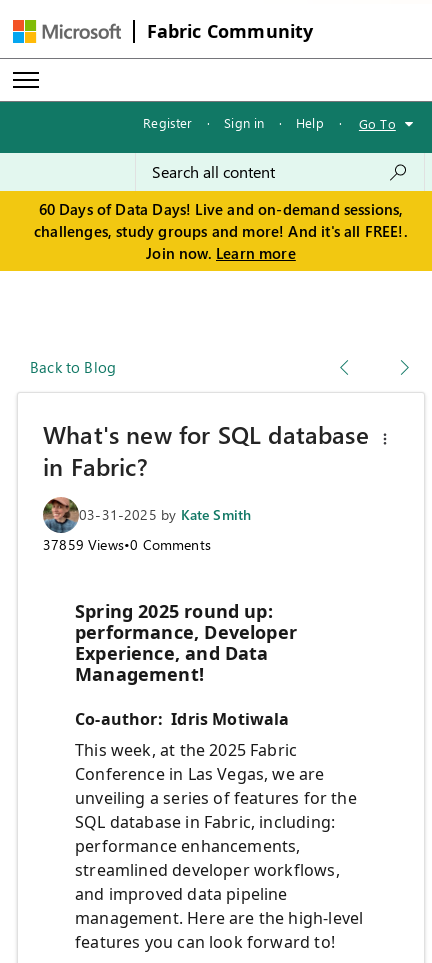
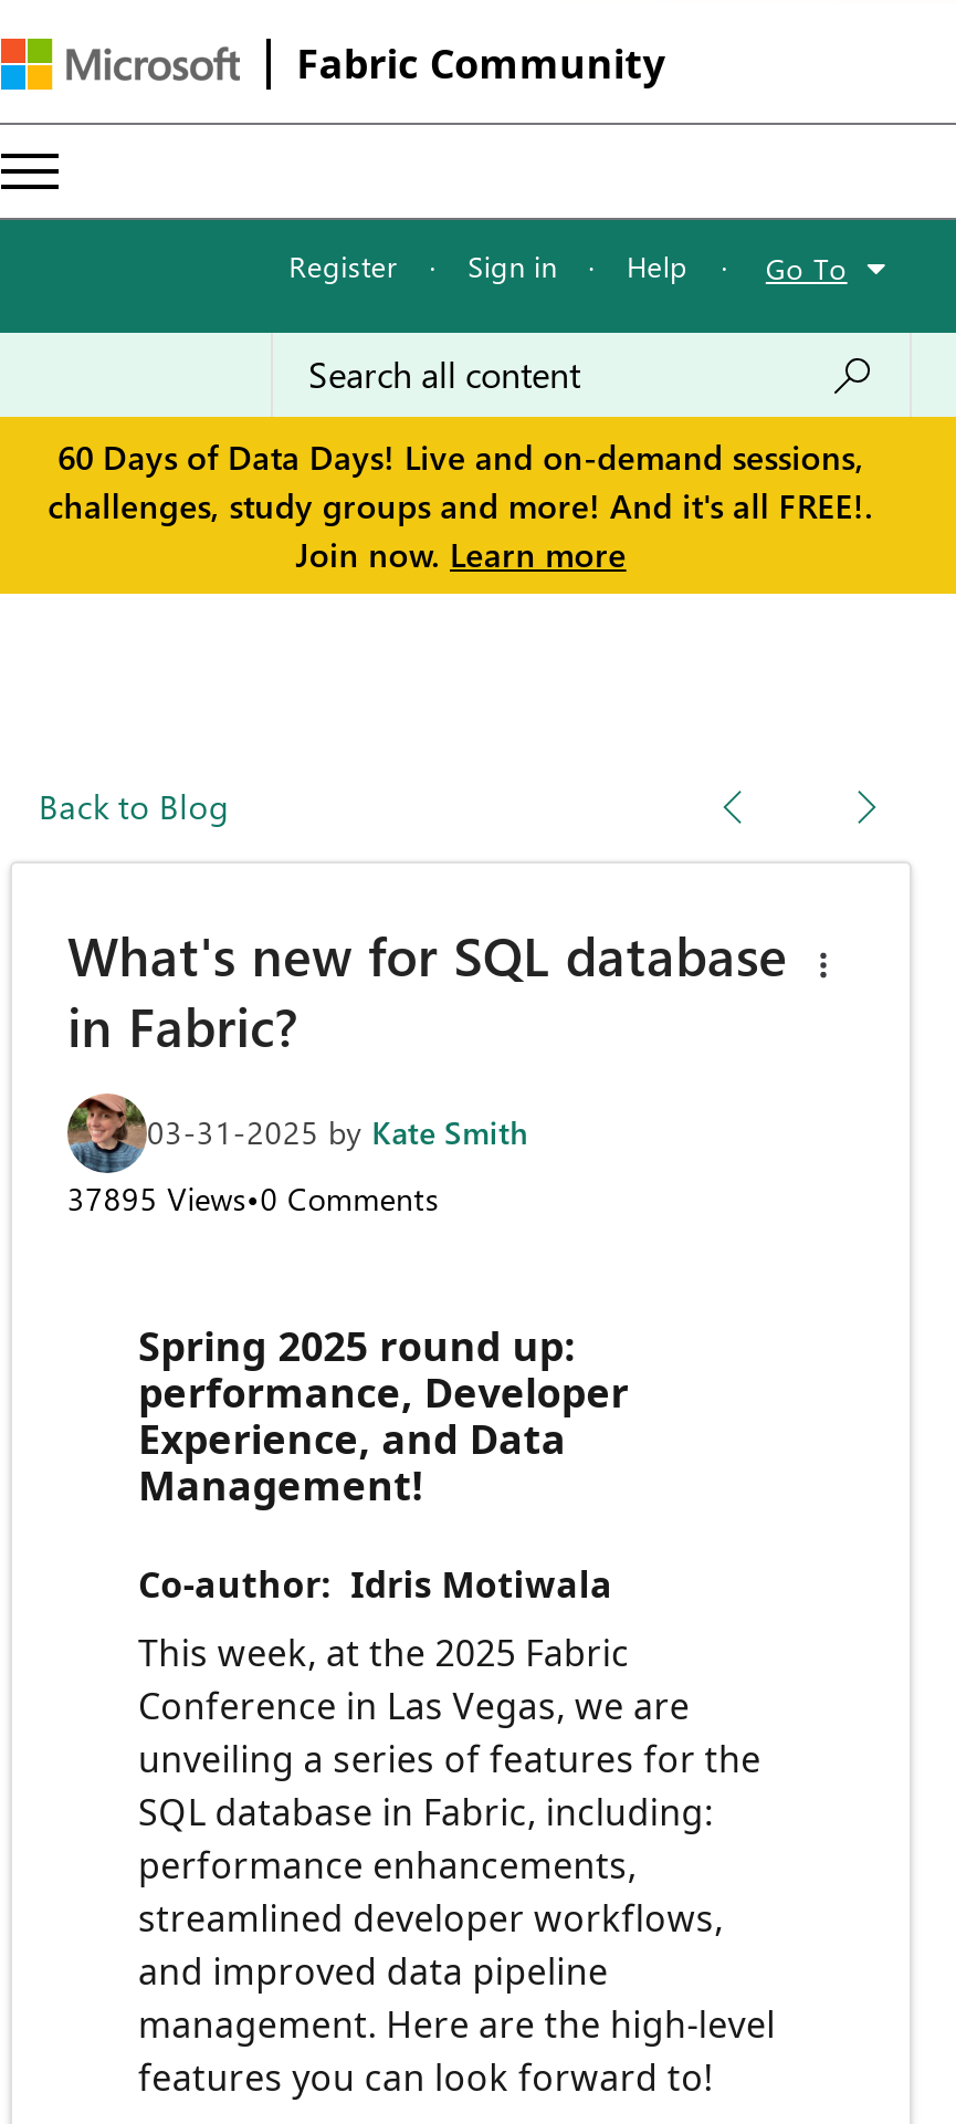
- 37859 Views•0 Comments
+ 37895 Views•0 Comments
